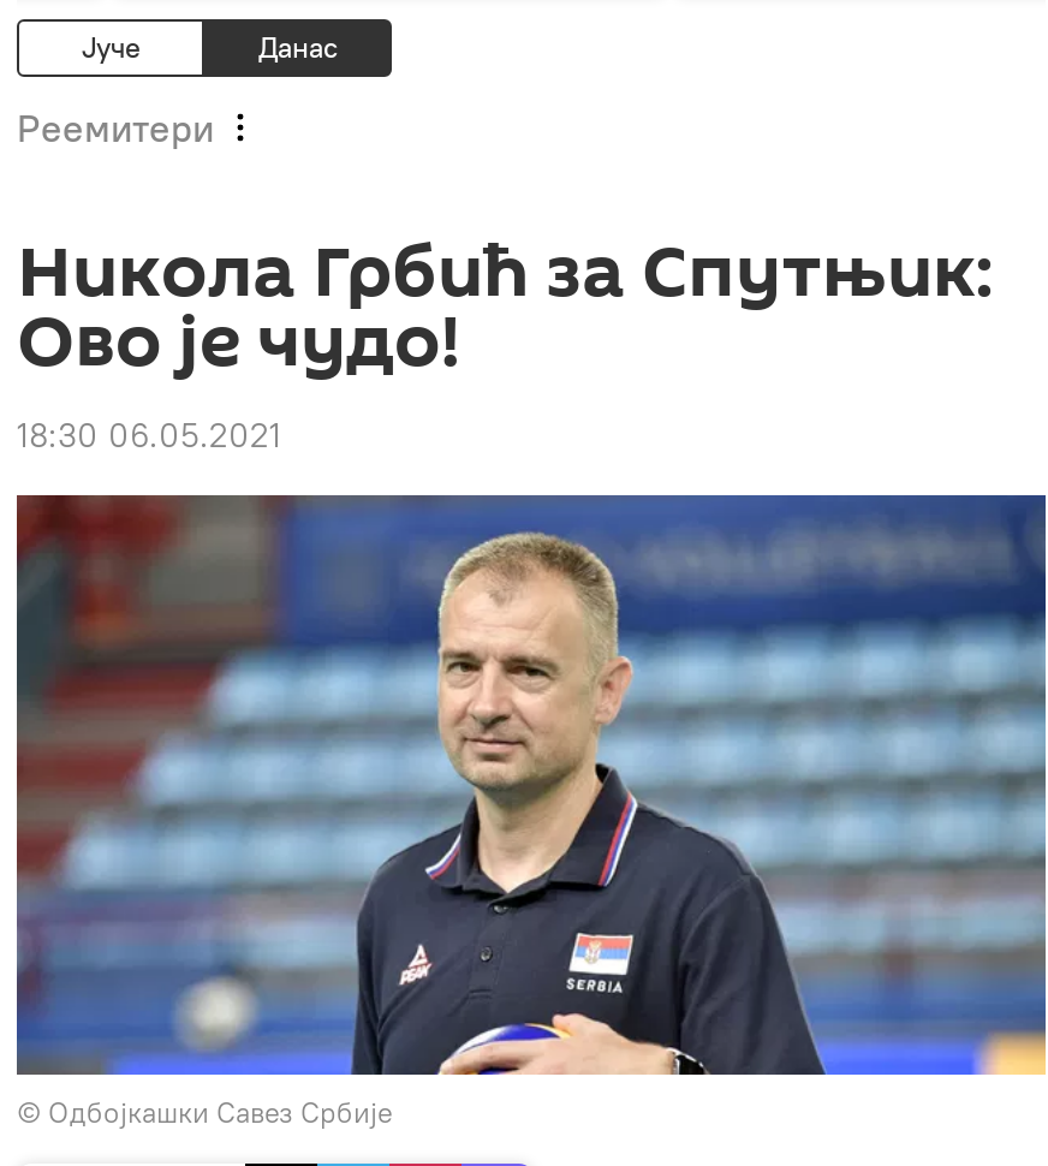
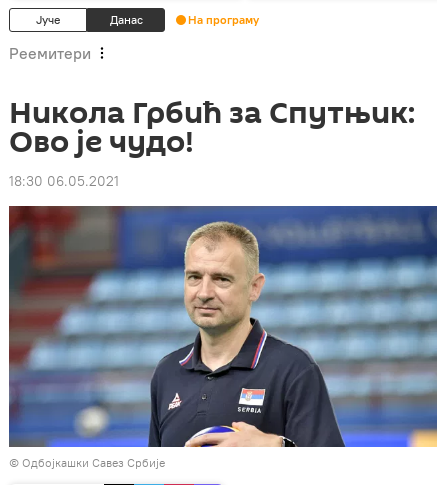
+ На програму
